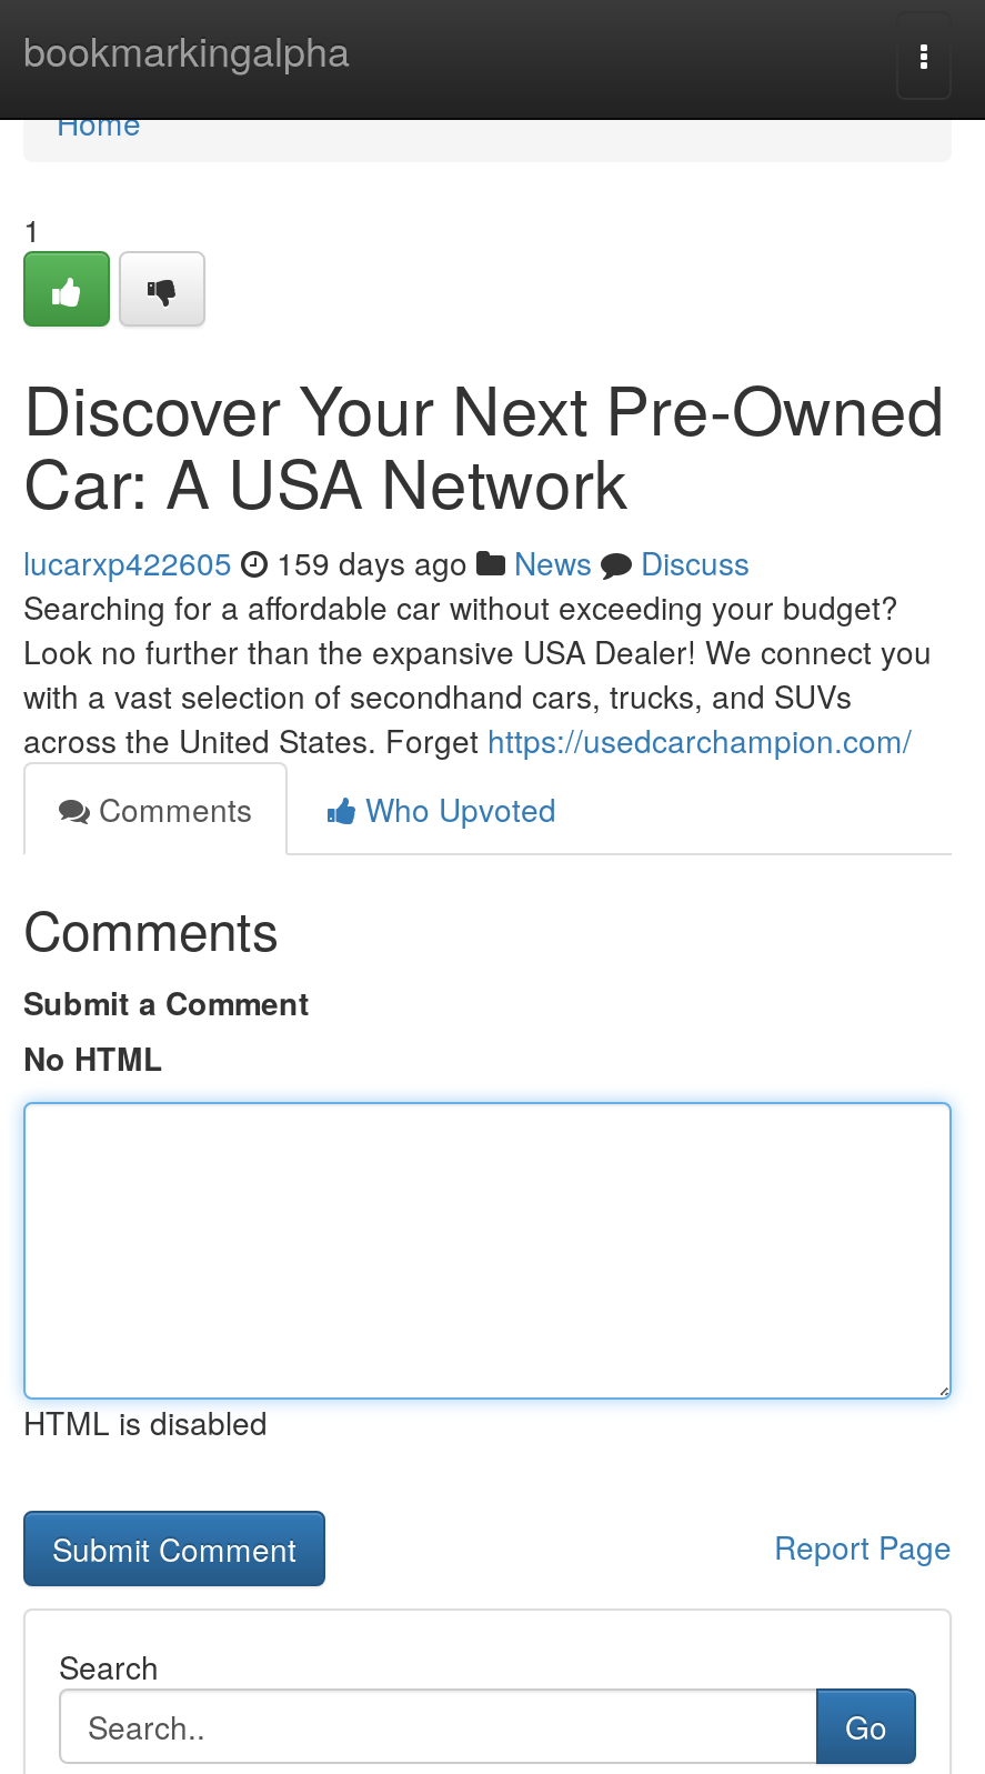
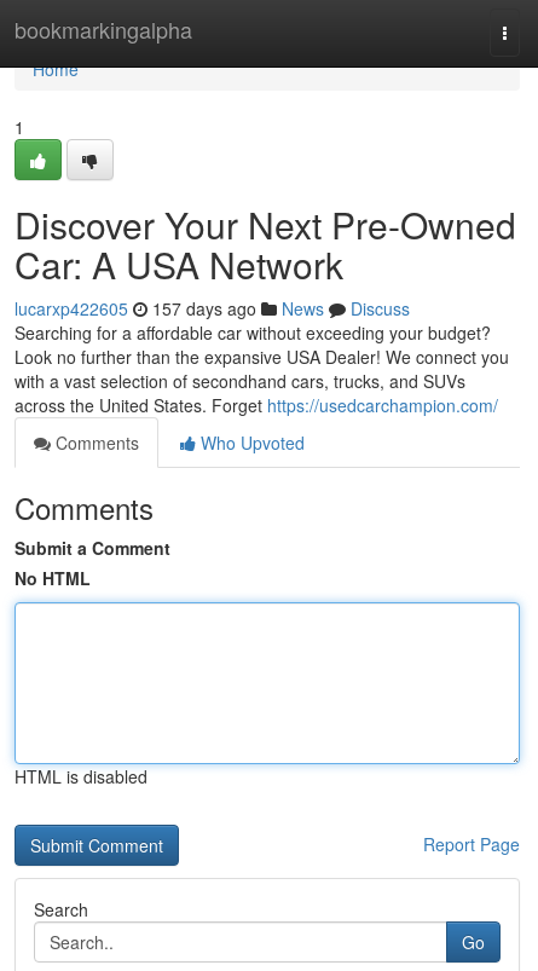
- lucarxp422605 159 days ago News Discuss
+ lucarxp422605 157 days ago News Discuss
